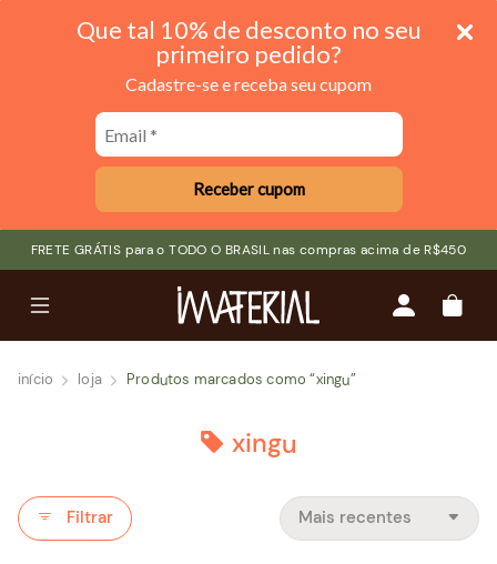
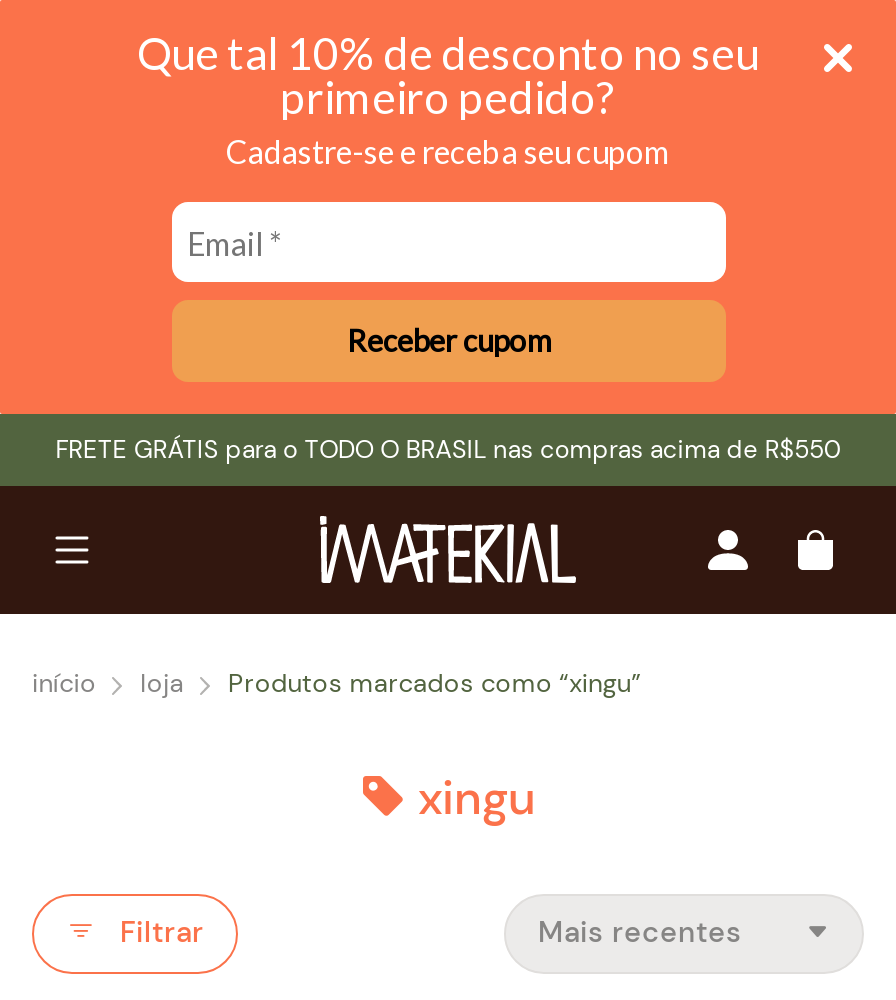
- FRETE GRÁTIS para o TODO O BRASIL nas compras acima de R$450
+ FRETE GRÁTIS para o TODO O BRASIL nas compras acima de R$550
